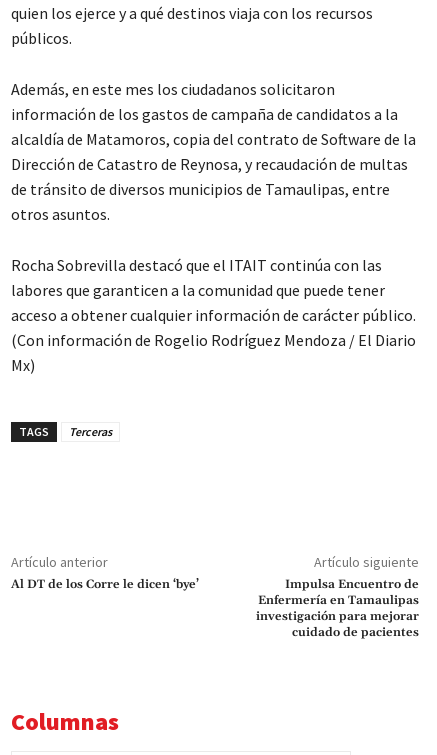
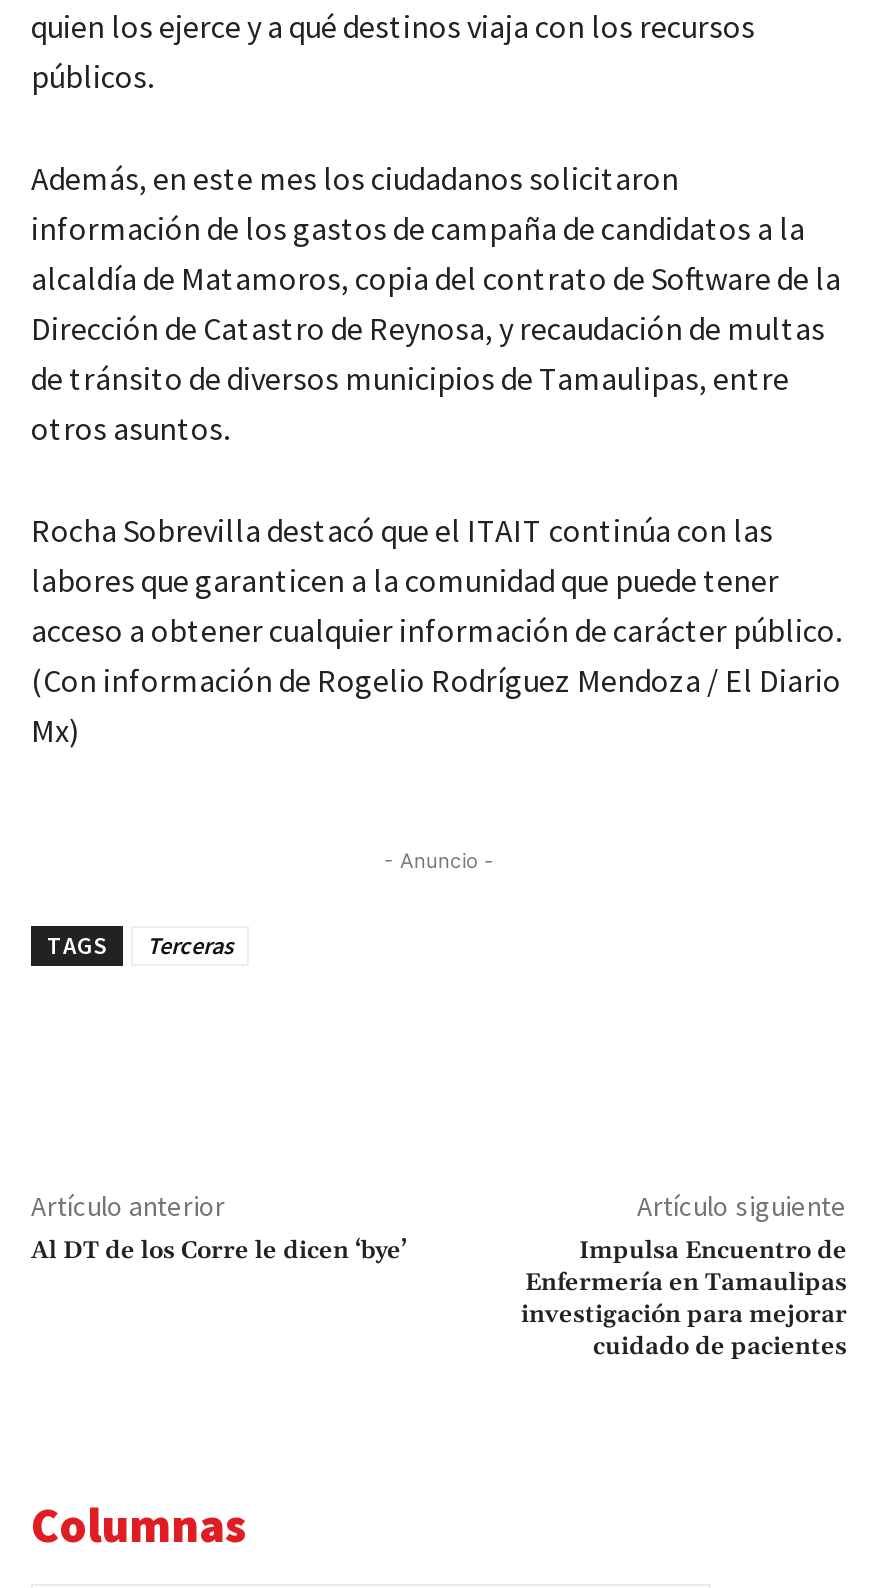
+ - Anuncio -
